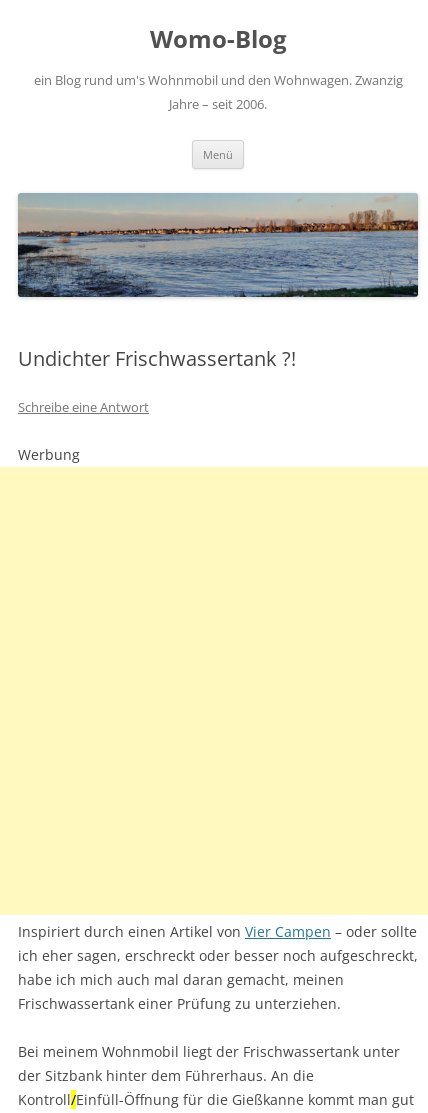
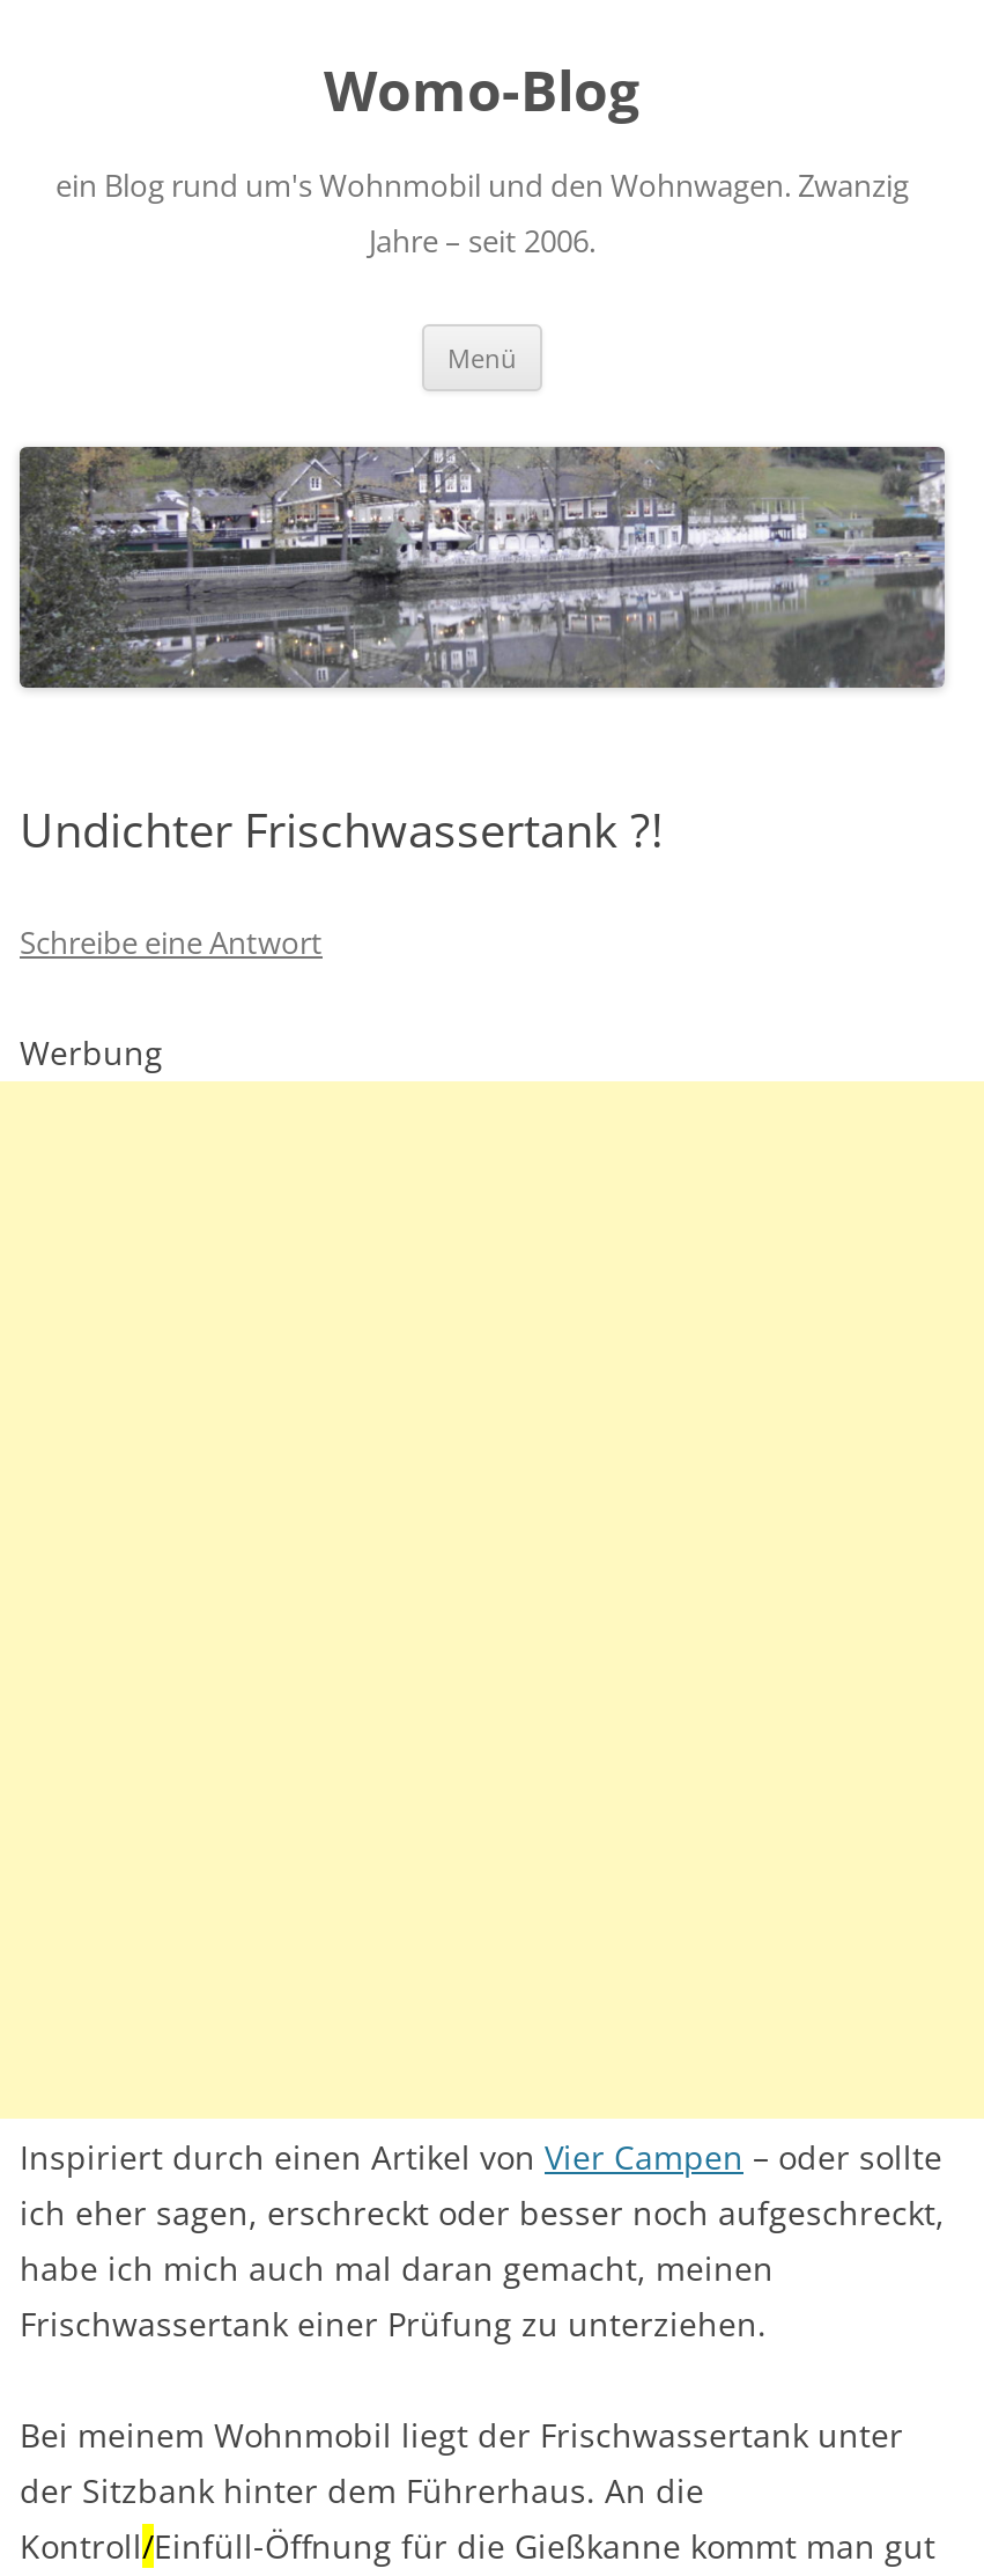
- [image]
+ [image]
